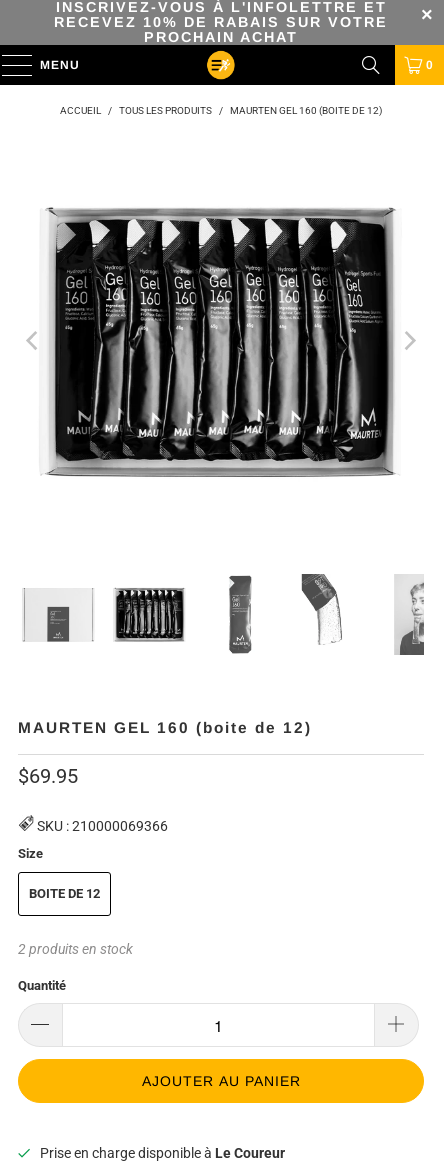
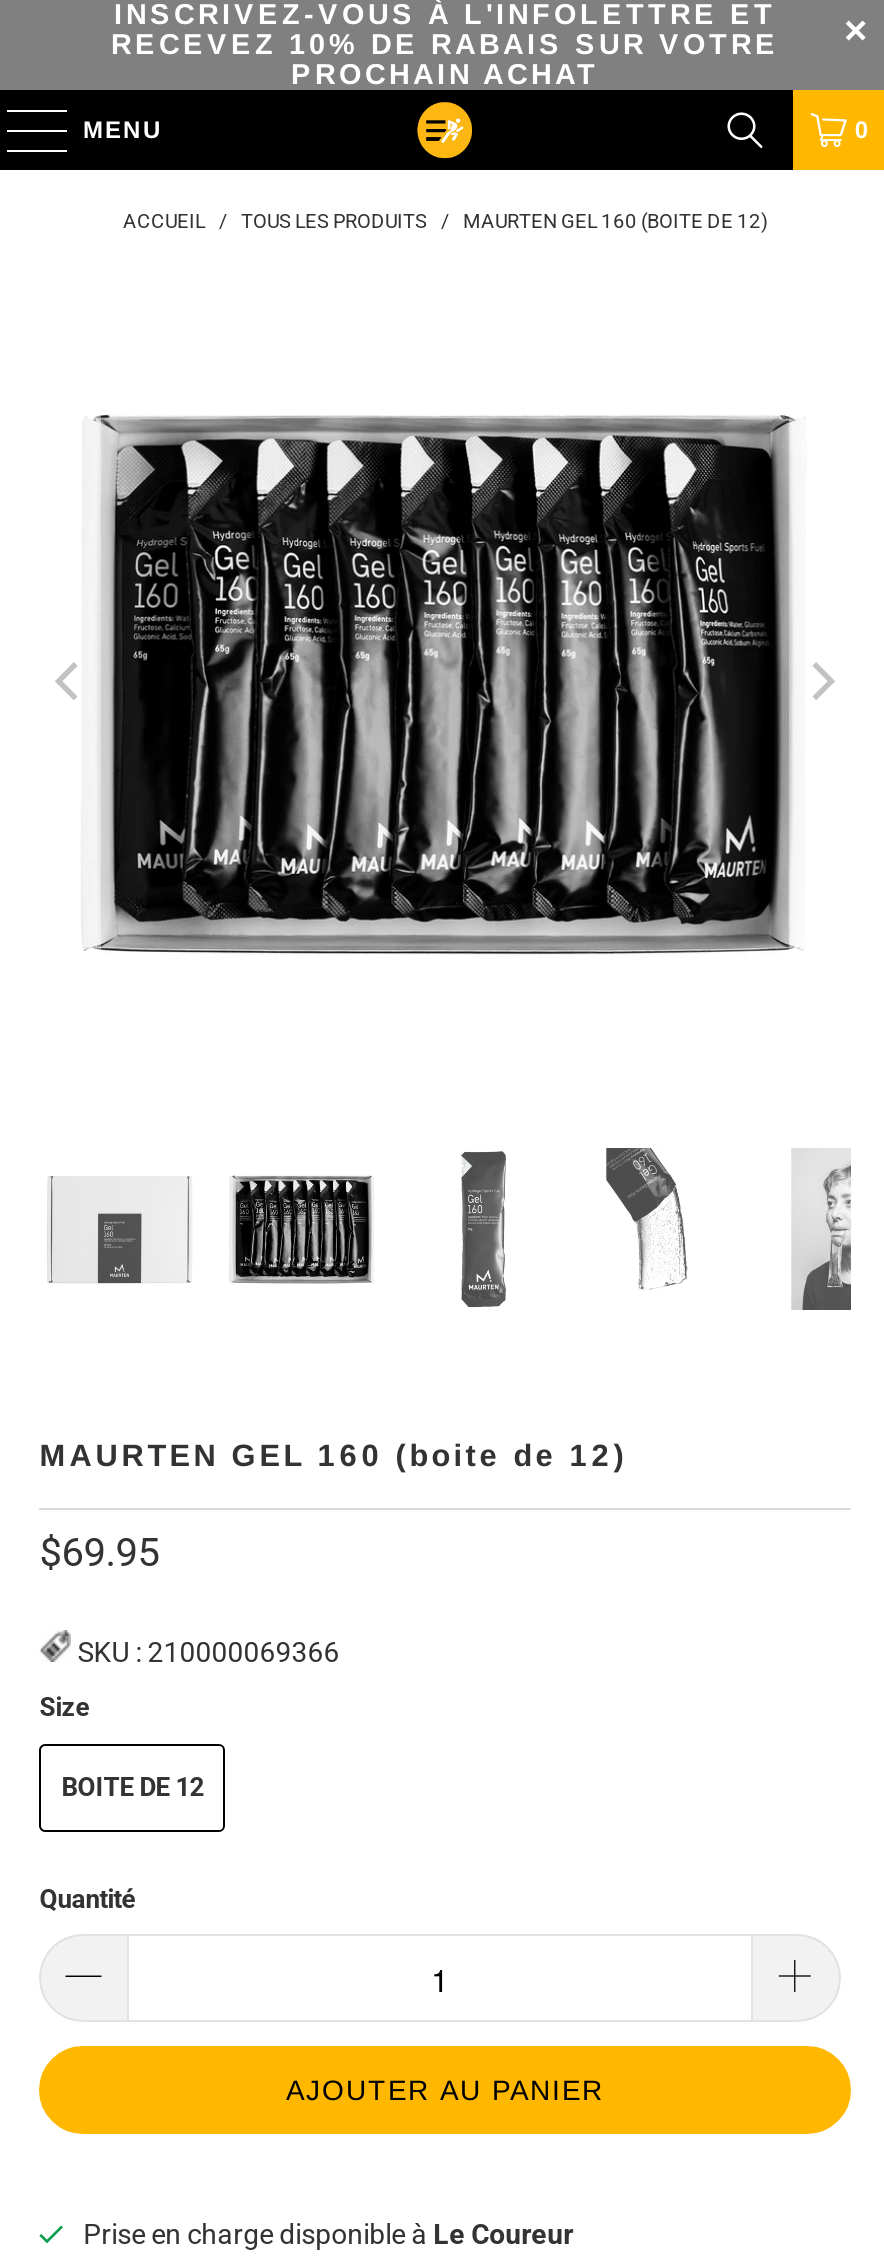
- 2 produits en stock
